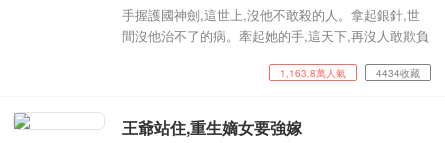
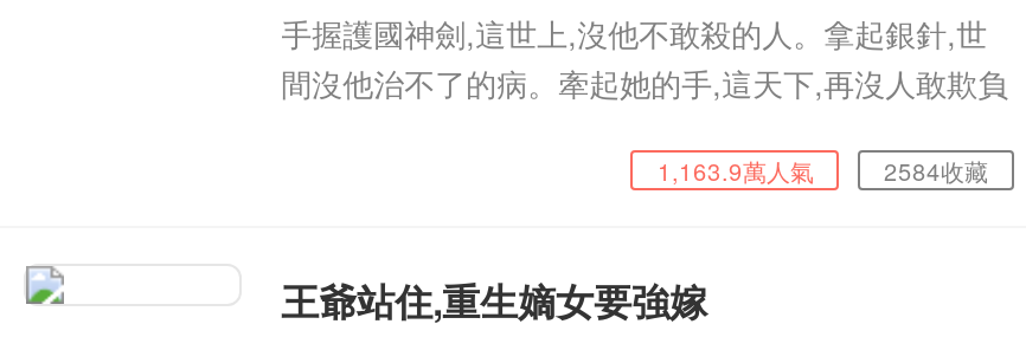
- 1,163.8萬人氣
+ 1,163.9萬人氣

- 4434收藏
+ 2584收藏
